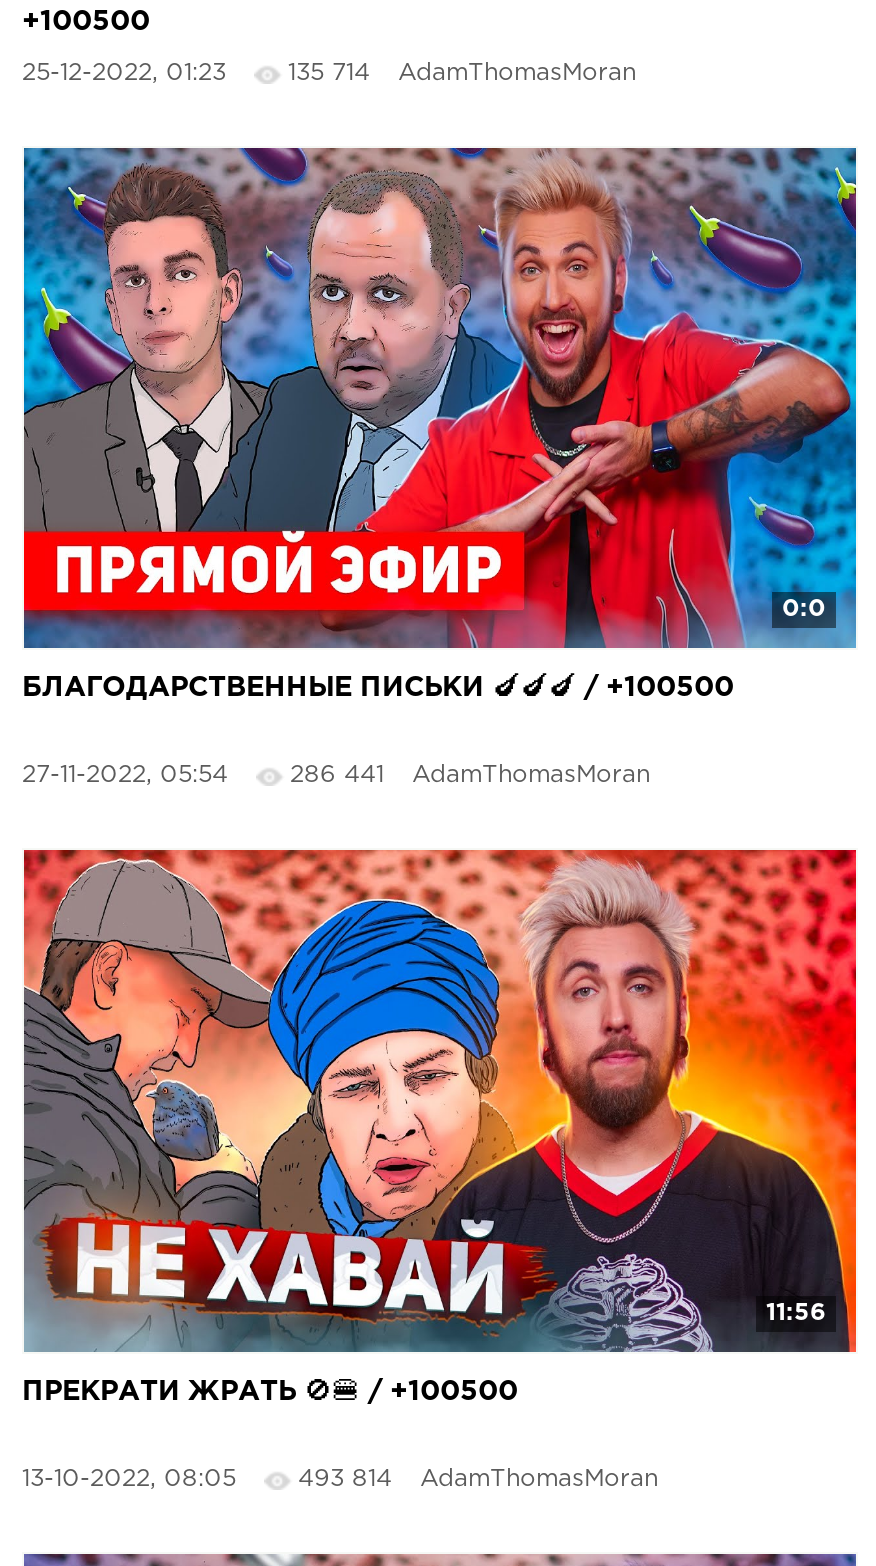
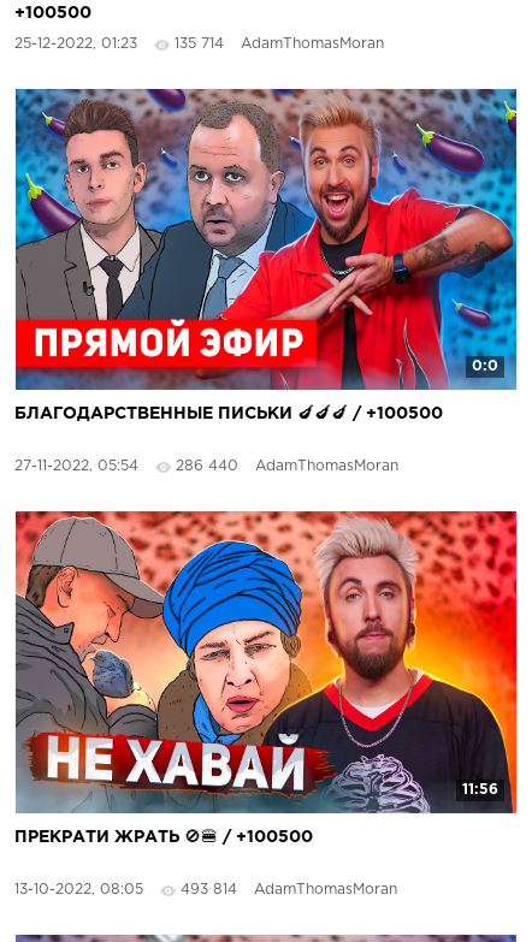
- 286 441 AdamThomasMoran
+ 286 440 AdamThomasMoran
